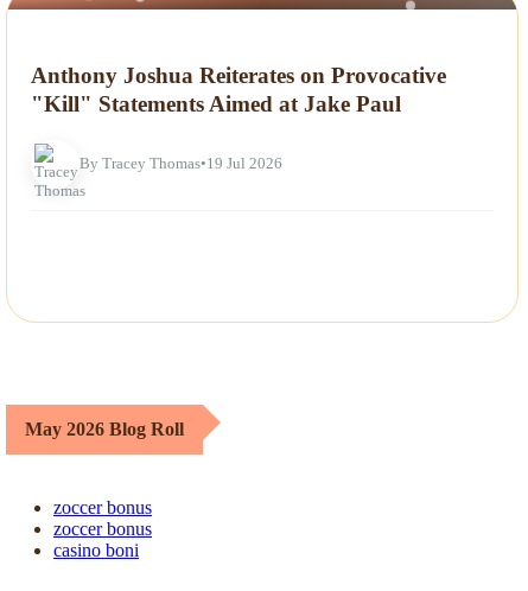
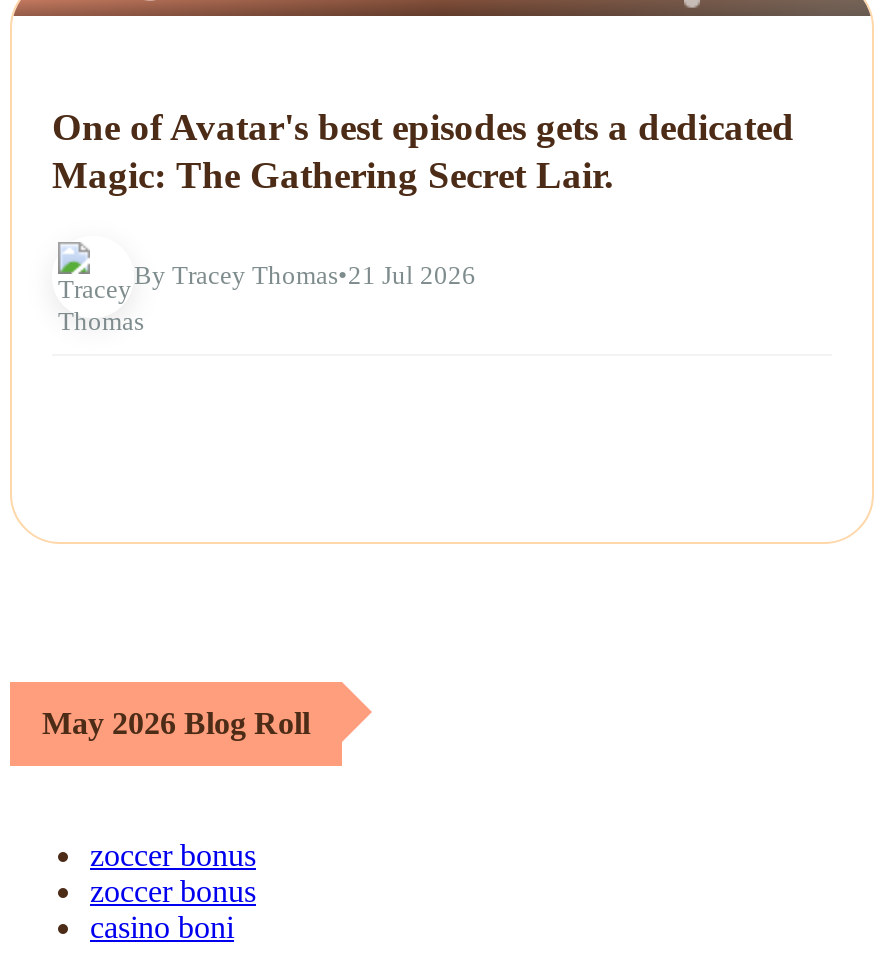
- Anthony Joshua Reiterates on Provocative
- "Kill" Statements Aimed at Jake Paul
+ One of Avatar's best episodes gets a dedicated
+ Magic: The Gathering Secret Lair.

- By Tracey Thomas•19 Jul 2026
+ By Tracey Thomas•21 Jul 2026
